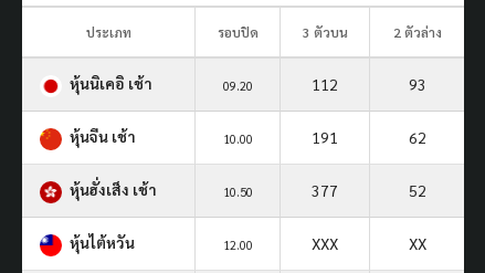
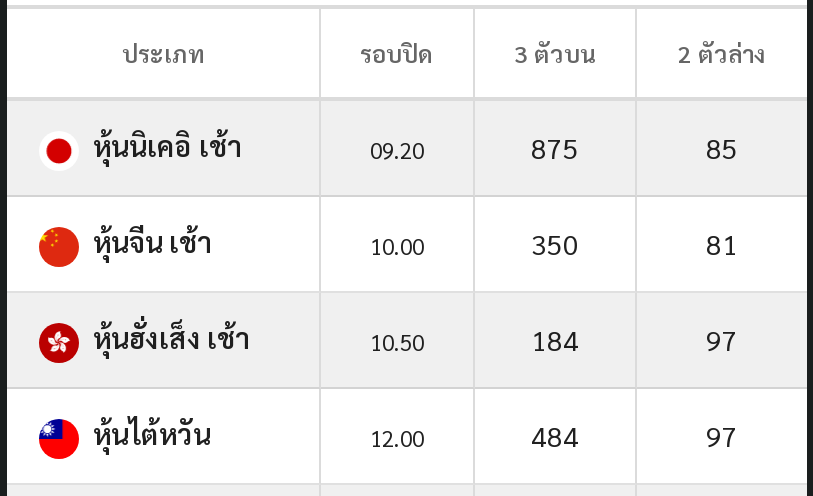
- 112
+ 875

- 93
+ 85

- 191
+ 350

- 62
+ 81

- 377
+ 184

- 52
+ 97

- XXX
- XX
+ 484
+ 97
